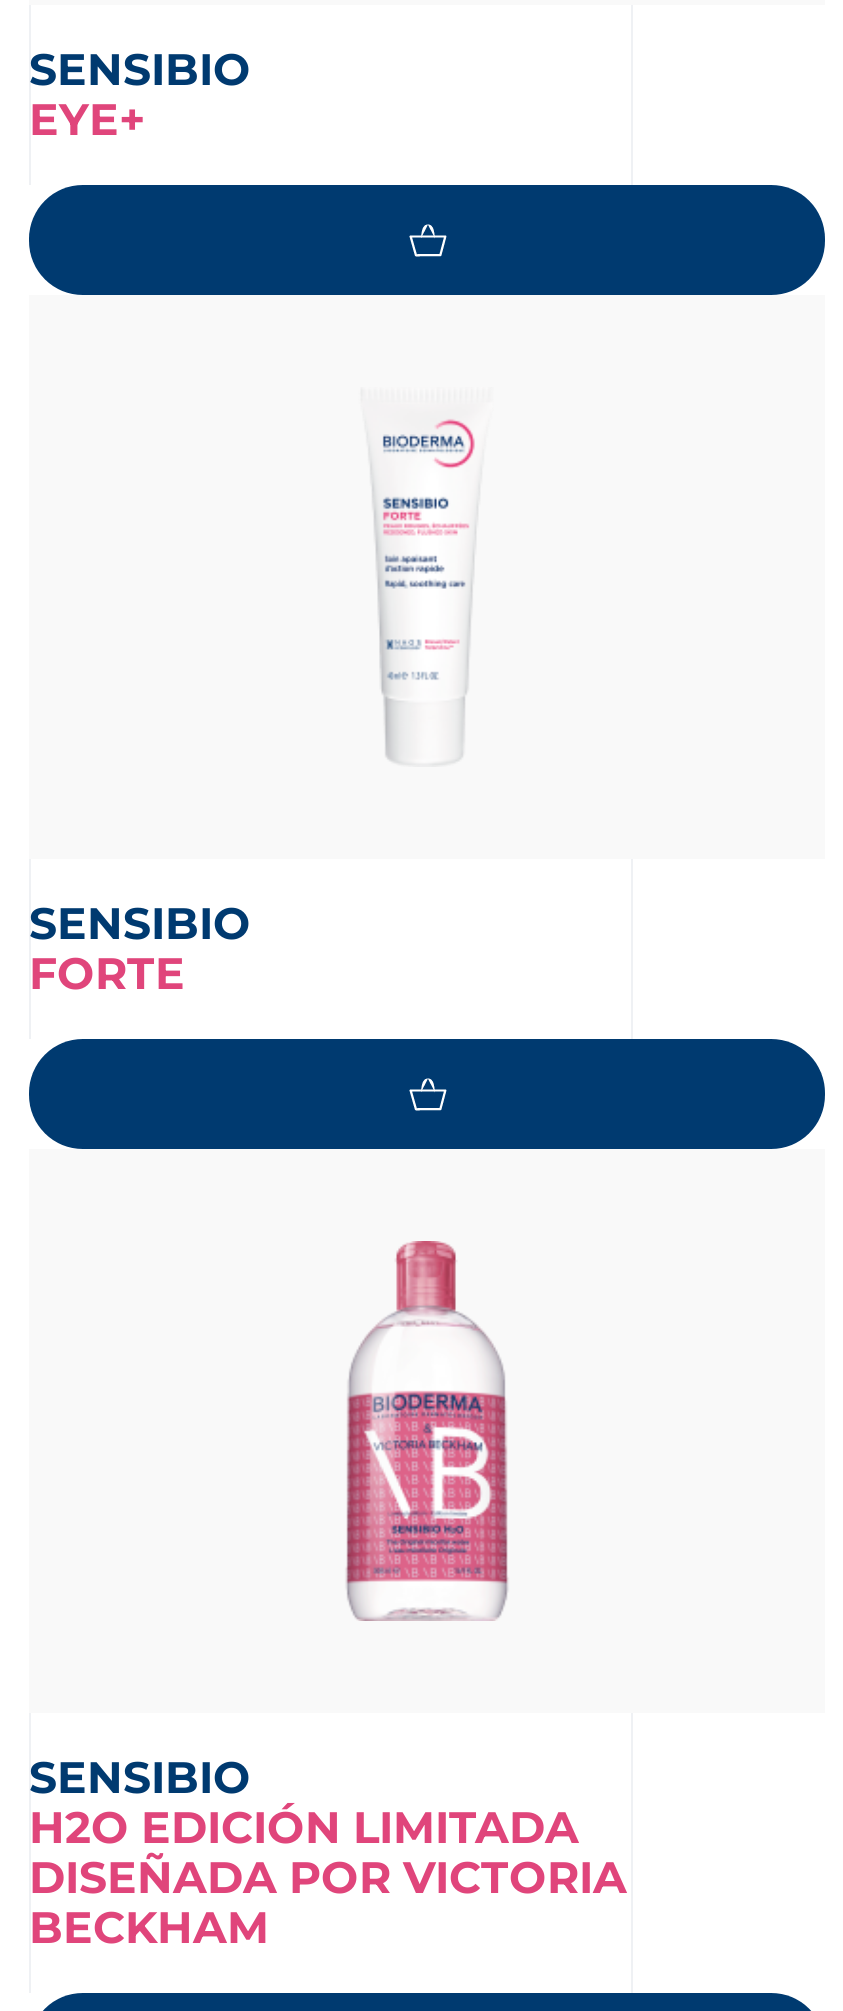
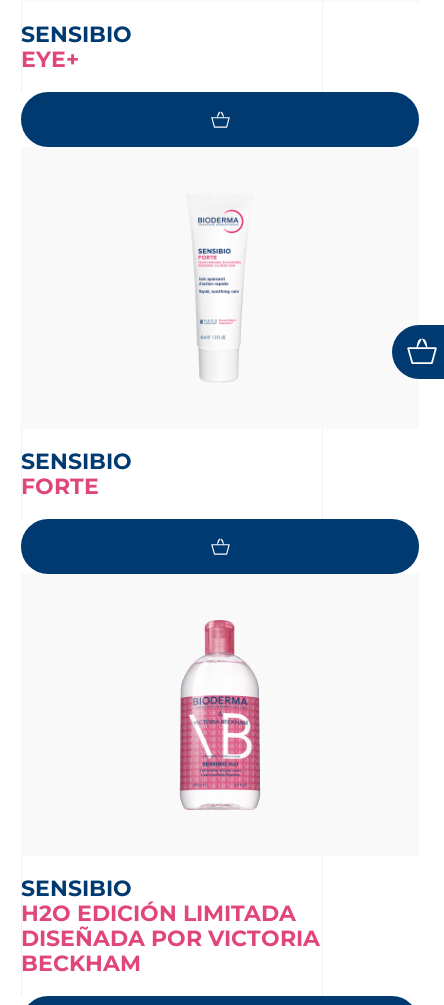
+ [image]
